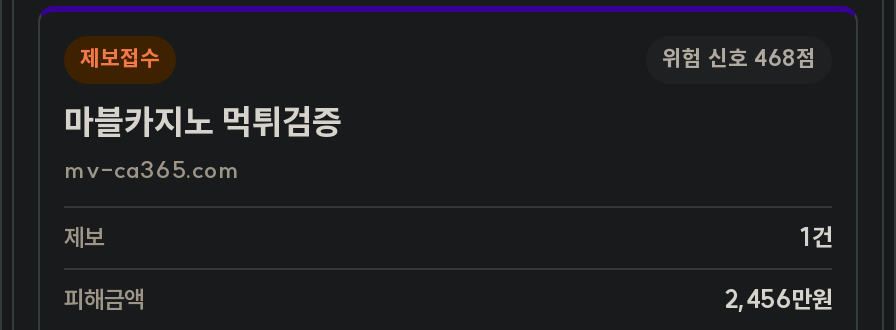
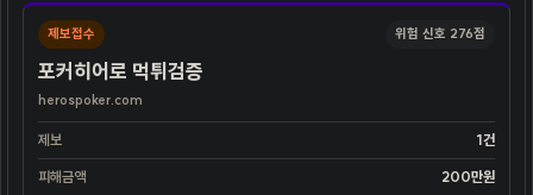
- 위험 신호 468점
+ 위험 신호 276점

- 마블카지노 먹튀검증
- mv-ca365.com
+ 포커히어로 먹튀검증
+ herospoker.com

- 2,456만원
+ 200만원
